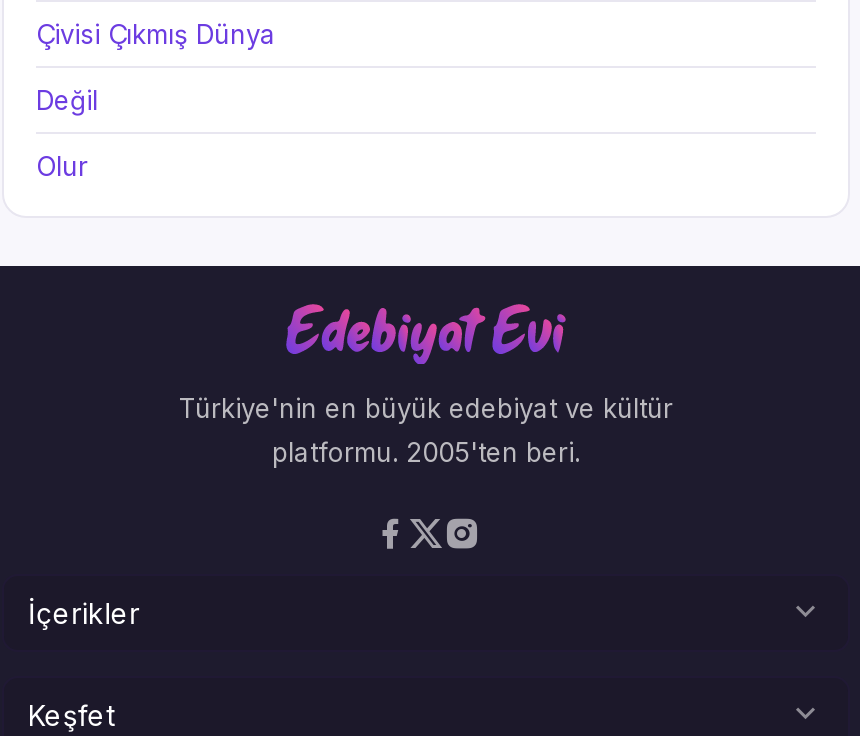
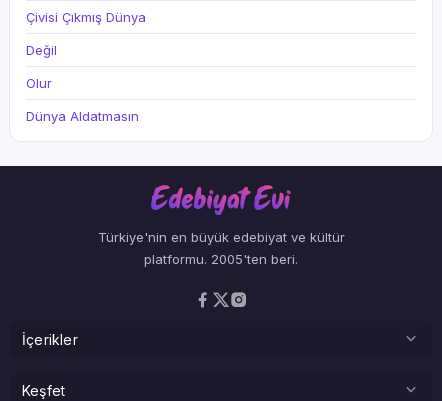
+ Dünya Aldatmasın
